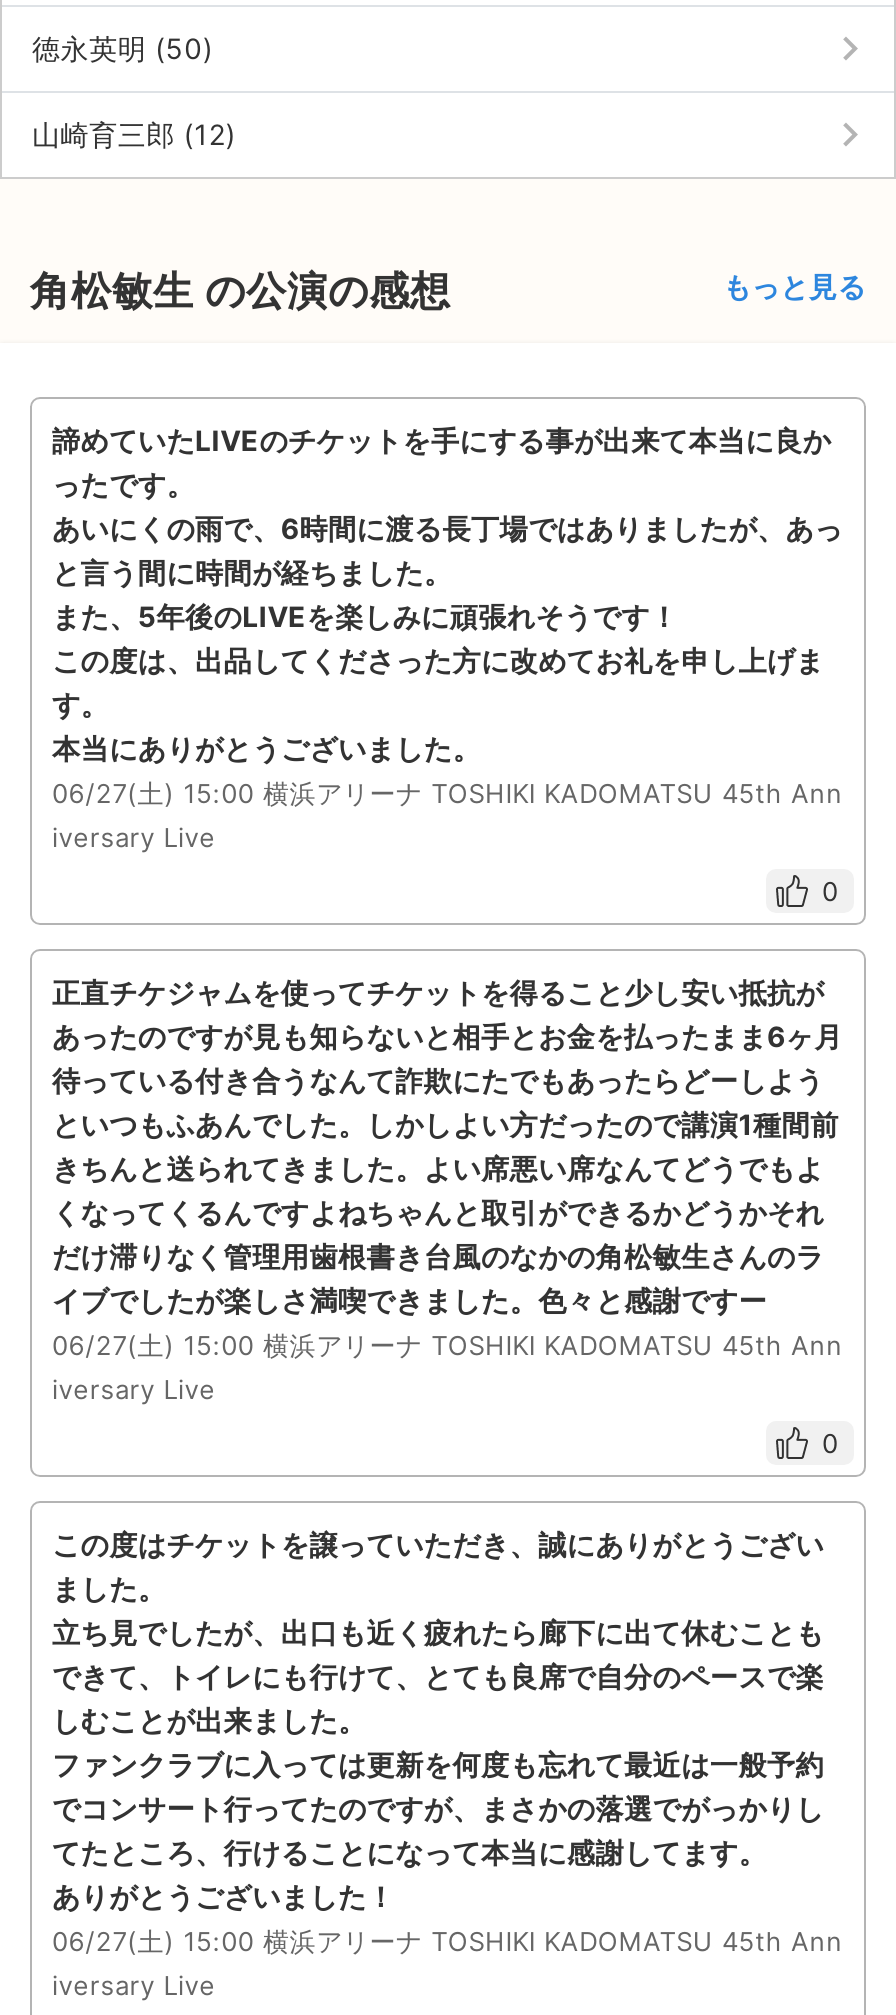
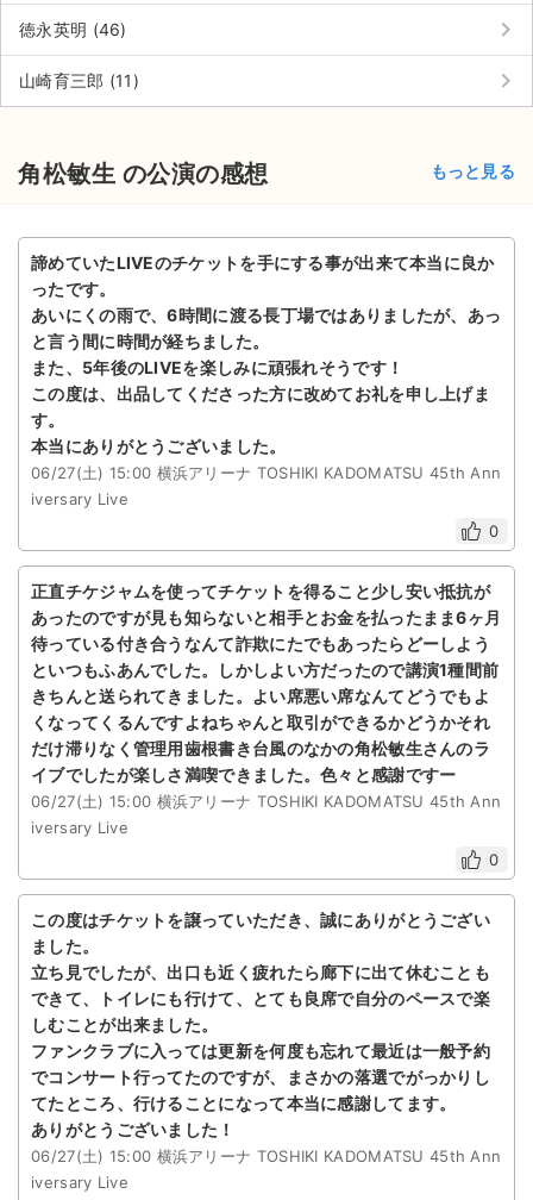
- 徳永英明 (50)
+ 徳永英明 (46)

- 山崎育三郎 (12)
+ 山崎育三郎 (11)
